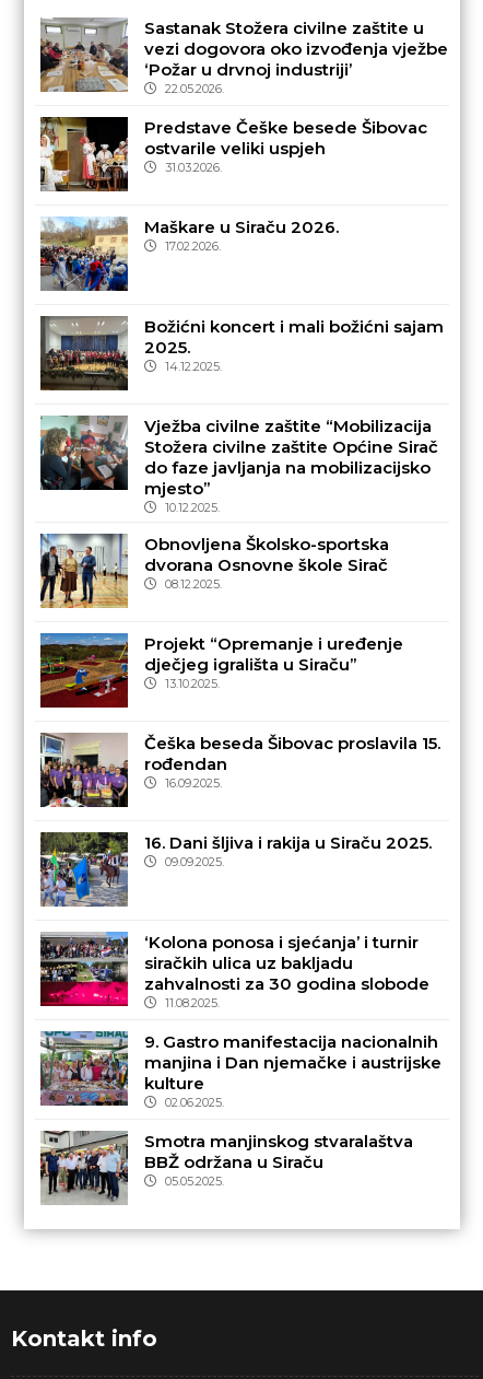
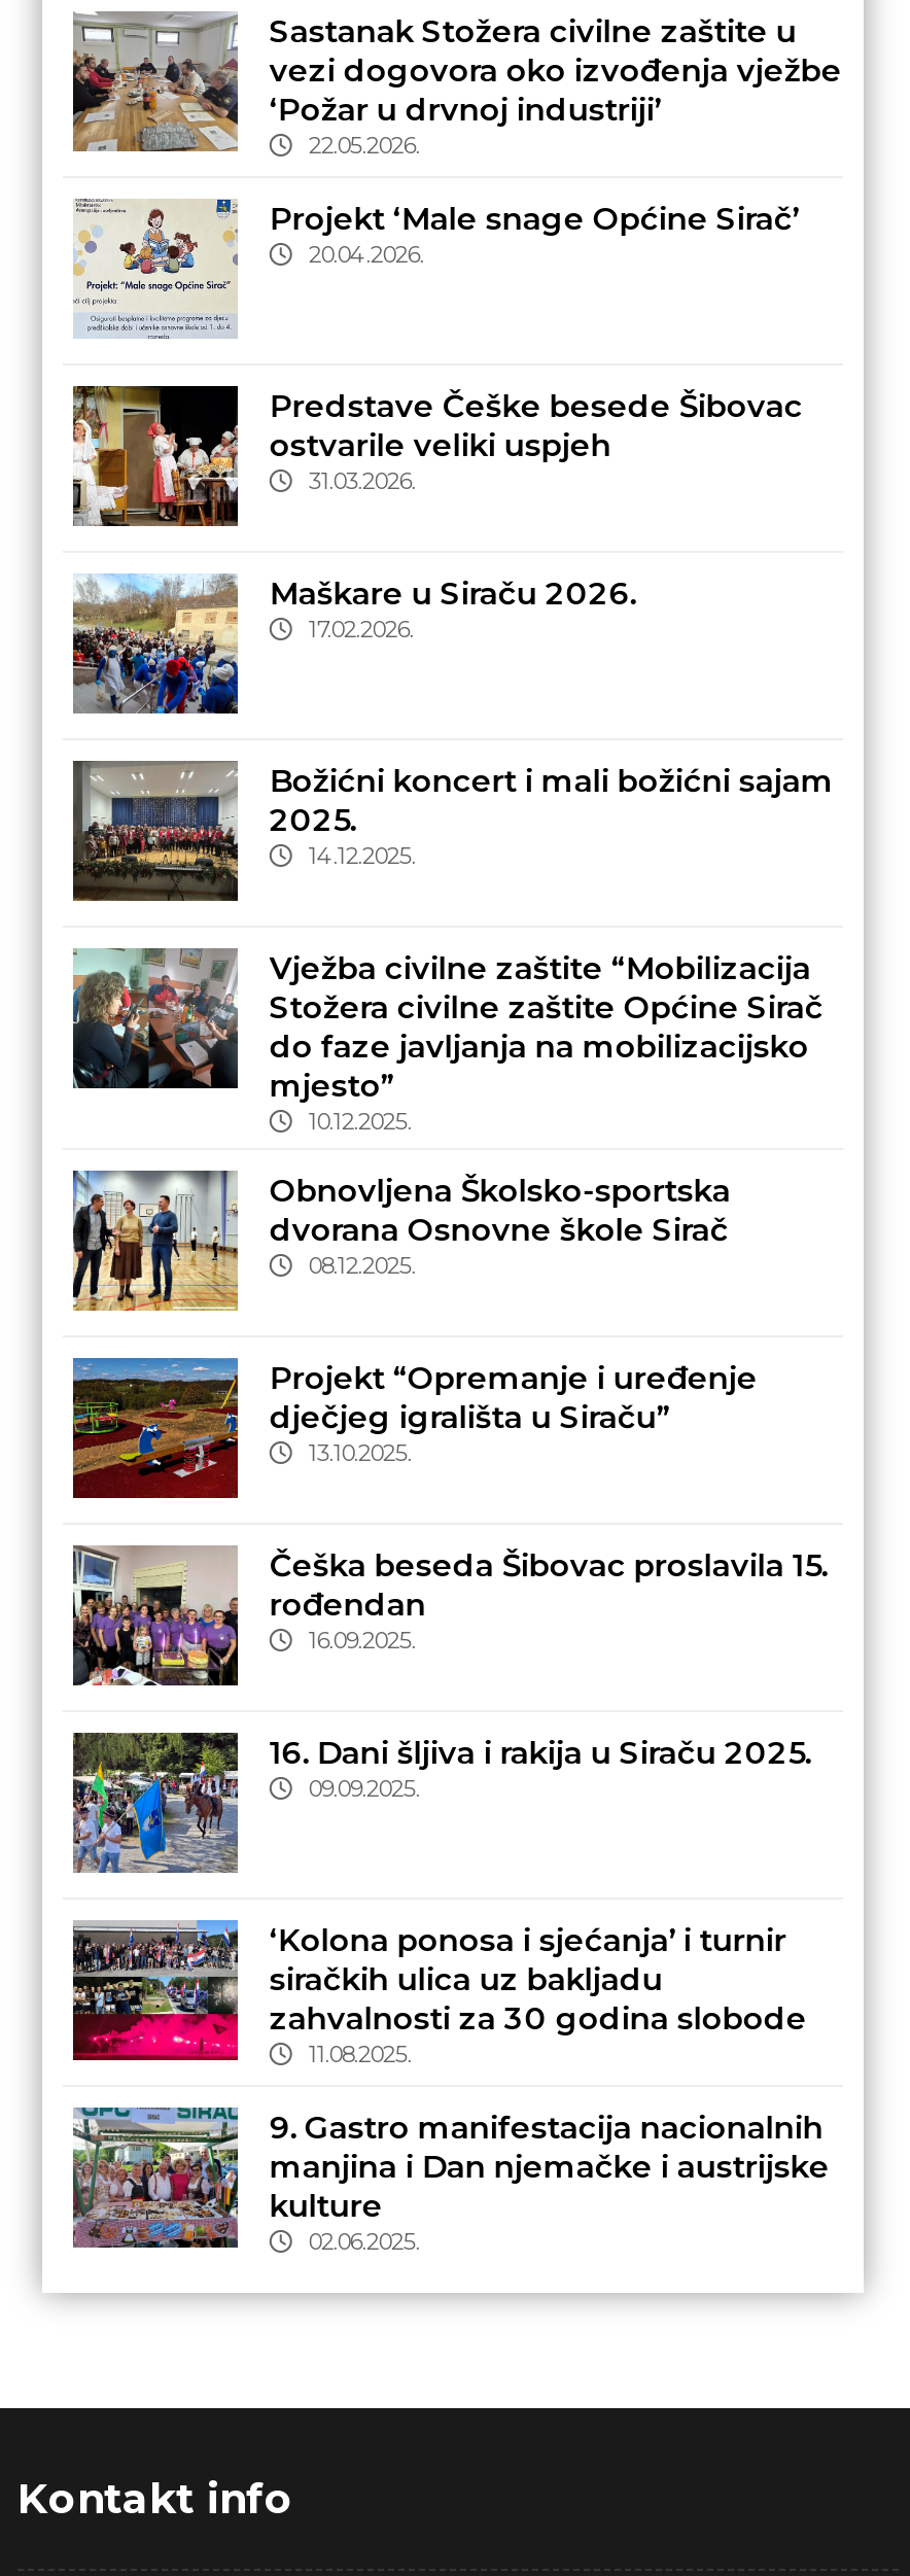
+ [image]
+ Projekt ‘Male snage Općine Sirač’
+ 20.04.2026.

moved down: [image] | Predstave Češke besede Šibovac | ostvarile veliki uspjeh | ... | kulture | 02.06.2025.

- [image]
- Smotra manjinskog stvaralaštva
- BBŽ održana u Siraču
- 05.05.2025.
